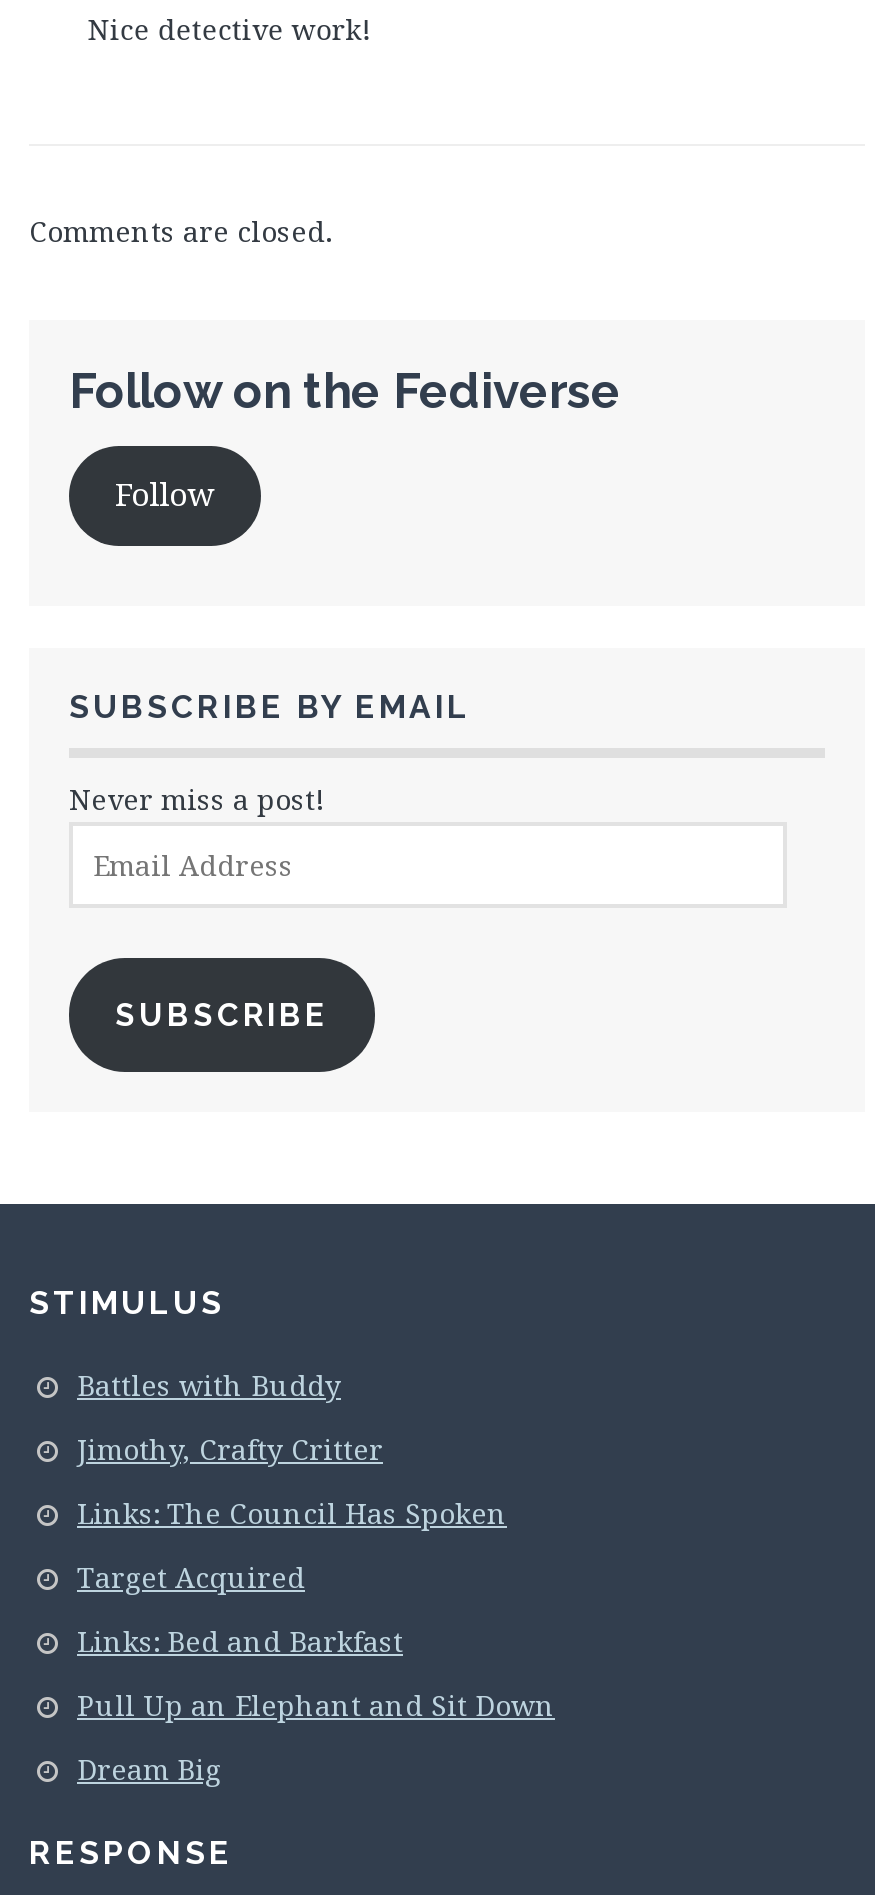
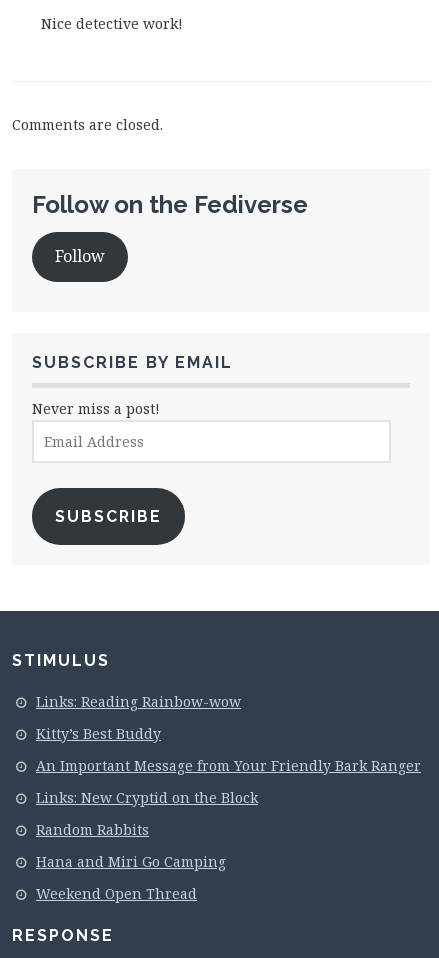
- Battles with Buddy
+ Links: Reading Rainbow-wow

- Jimothy, Crafty Critter
+ Kitty’s Best Buddy

- Links: The Council Has Spoken
+ An Important Message from Your Friendly Bark Ranger

- Target Acquired
+ Links: New Cryptid on the Block

- Links: Bed and Barkfast
+ Random Rabbits

- Pull Up an Elephant and Sit Down
+ Hana and Miri Go Camping

- Dream Big
+ Weekend Open Thread
